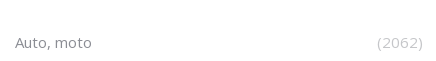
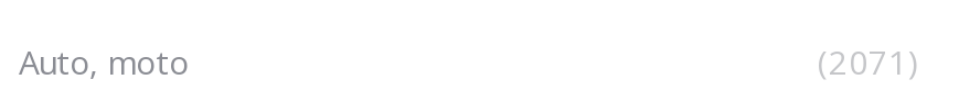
- (2062)
+ (2071)
